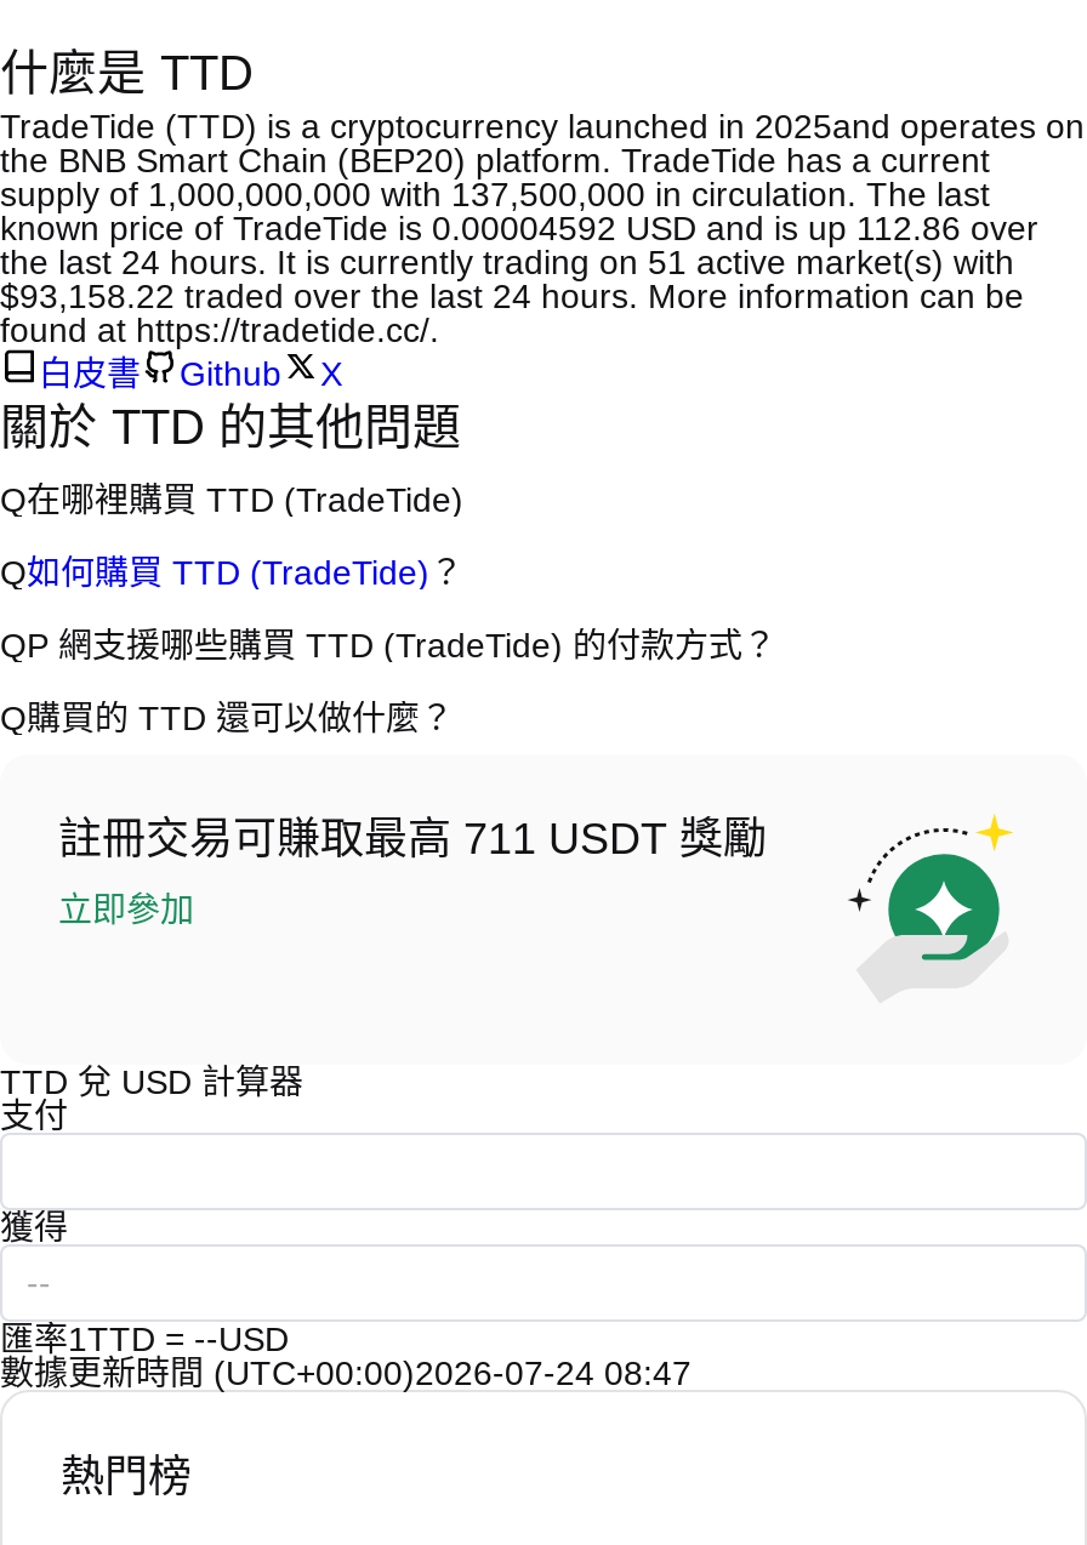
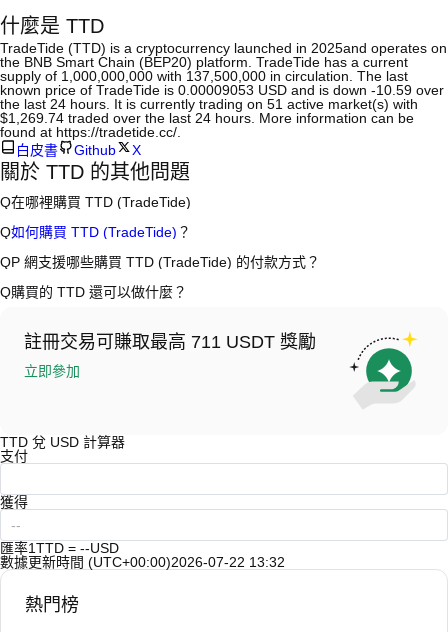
- known price of TradeTide is 0.00004592 USD and is up 112.86 over
+ known price of TradeTide is 0.00009053 USD and is down -10.59 over

- $93,158.22 traded over the last 24 hours. More information can be
+ $1,269.74 traded over the last 24 hours. More information can be

- 數據更新時間 (UTC+00:00)2026-07-24 08:47
+ 數據更新時間 (UTC+00:00)2026-07-22 13:32
